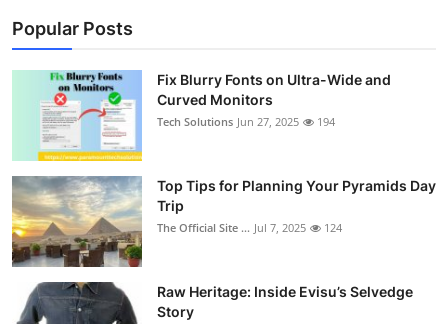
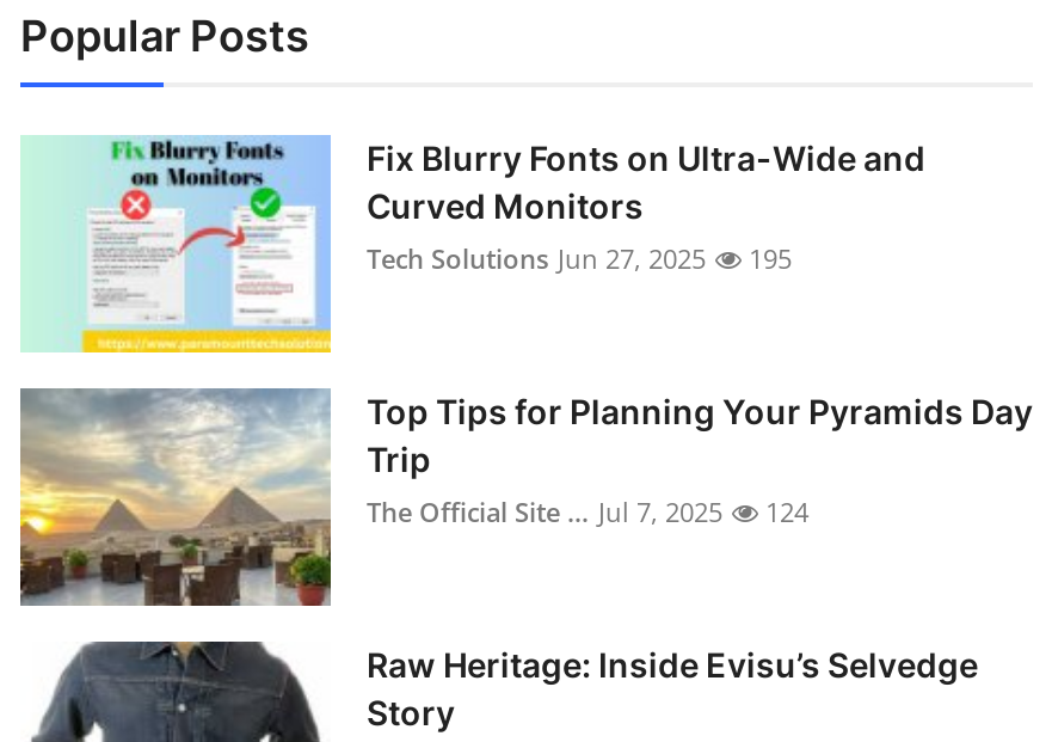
- Tech Solutions Jun 27, 2025 194
+ Tech Solutions Jun 27, 2025 195
